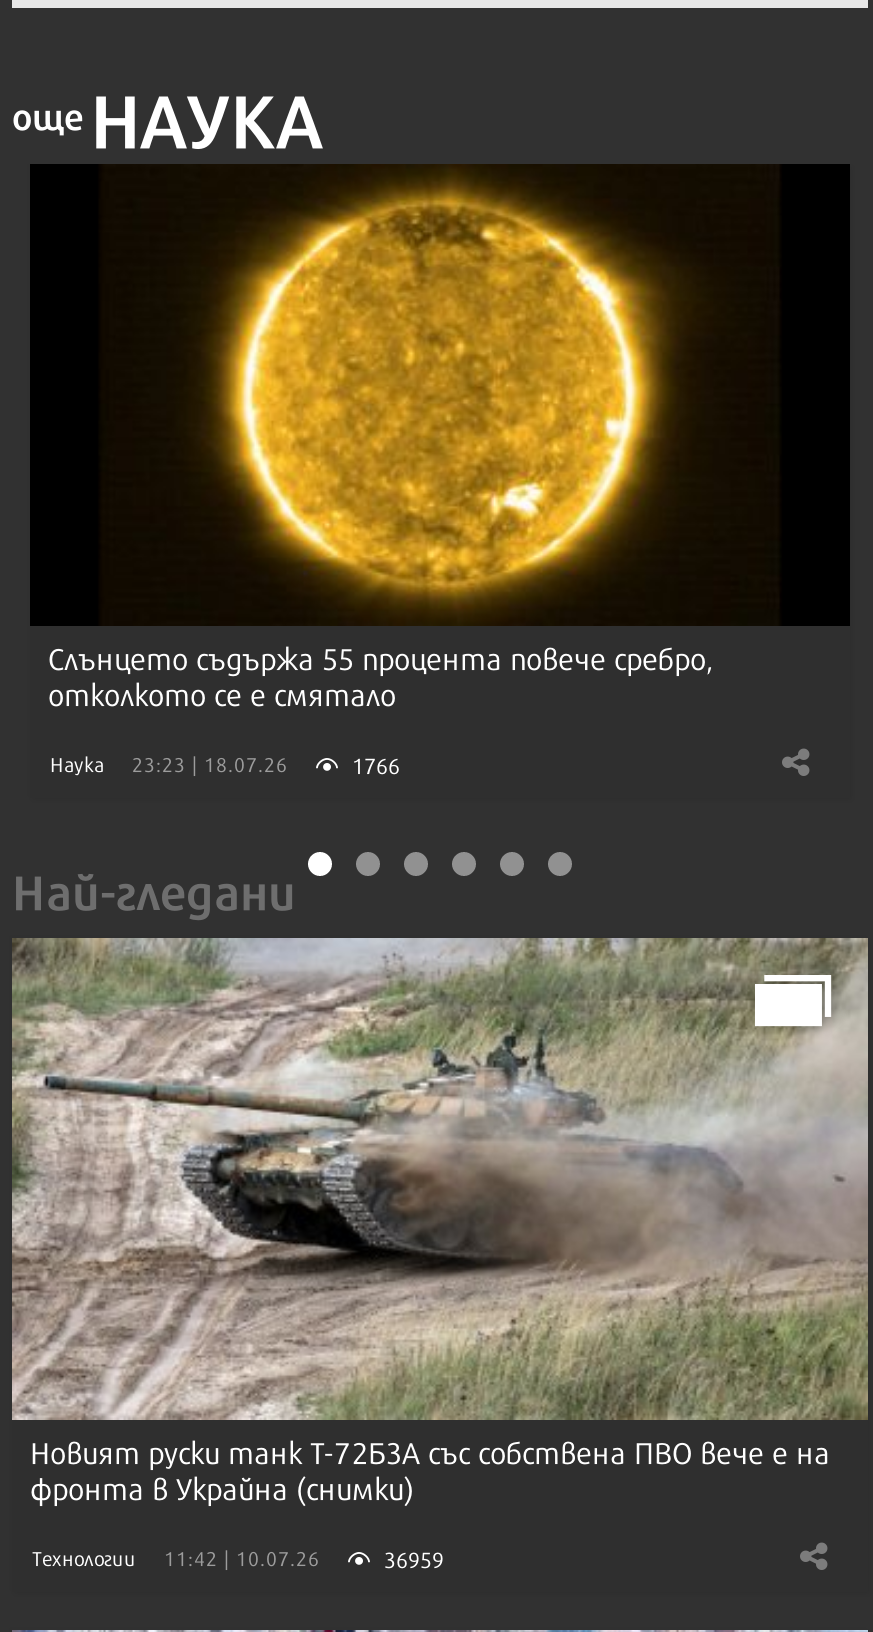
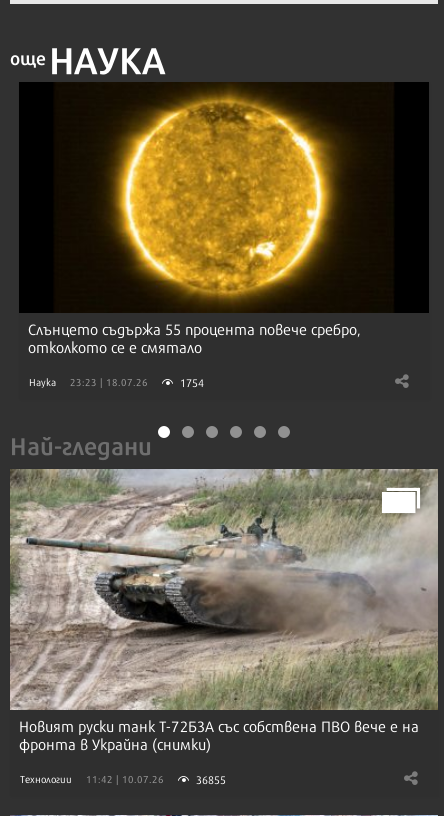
- 1766
+ 1754

- 36959
+ 36855
